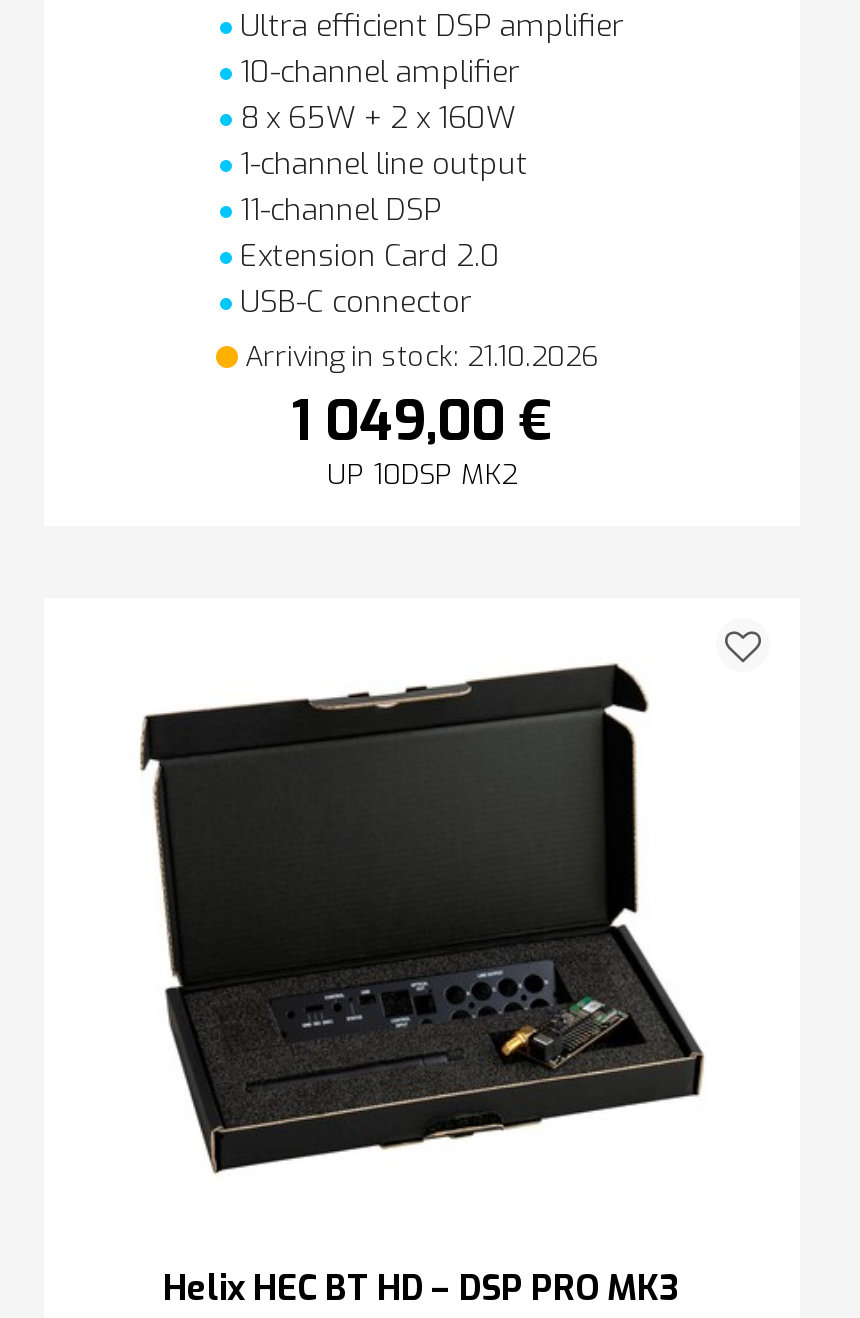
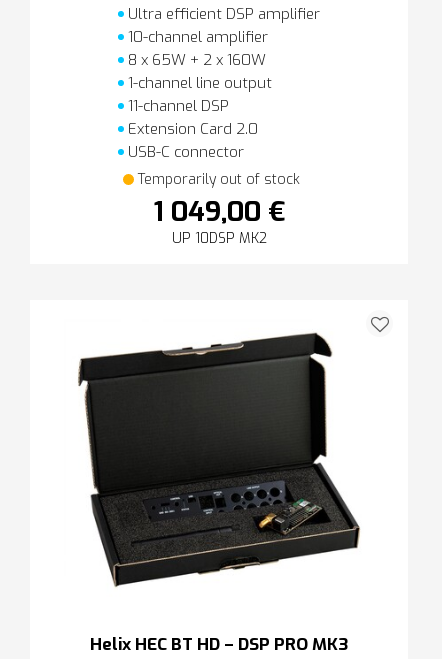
- Arriving in stock: 21.10.2026
+ Temporarily out of stock
